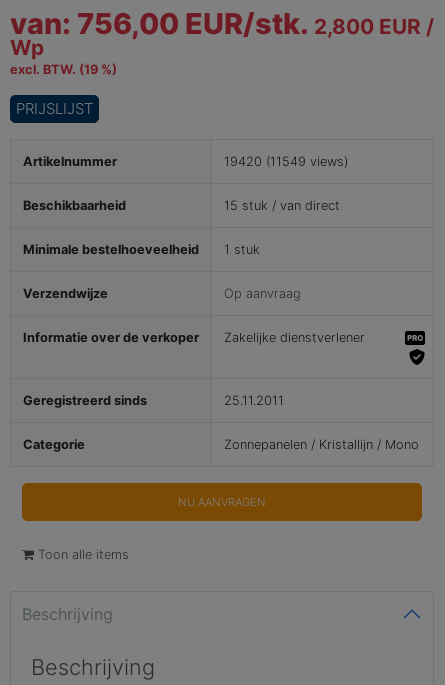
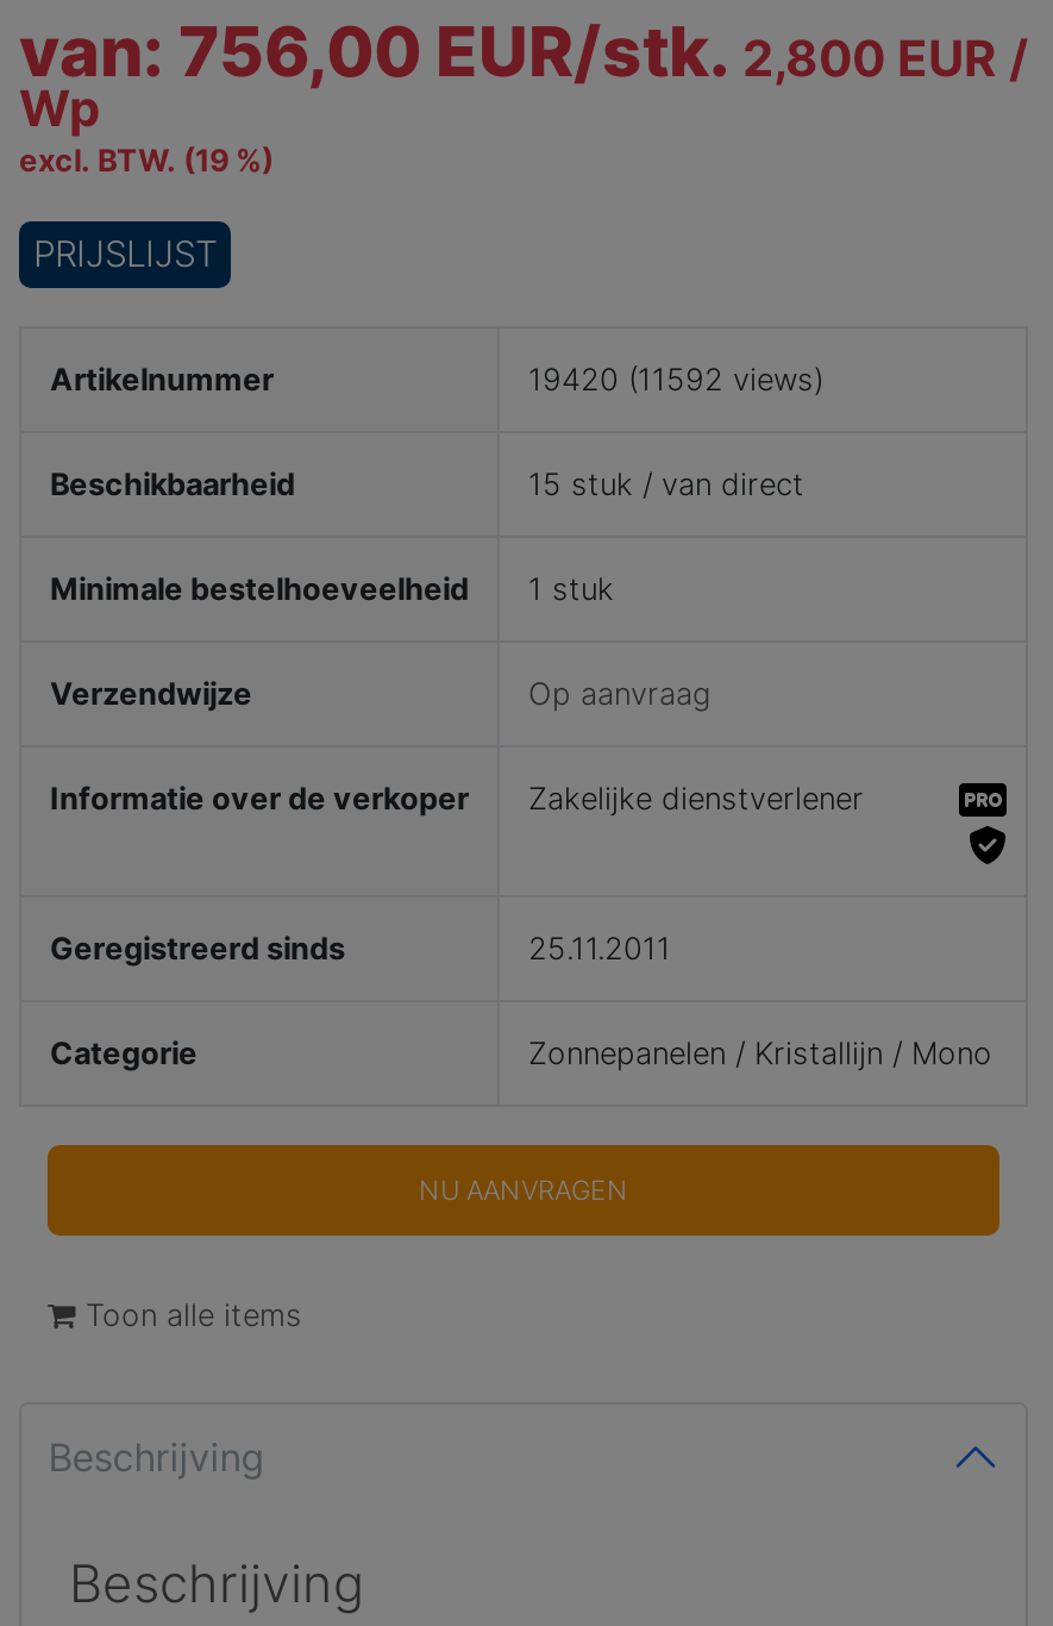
- 19420 (11549 views)
+ 19420 (11592 views)
